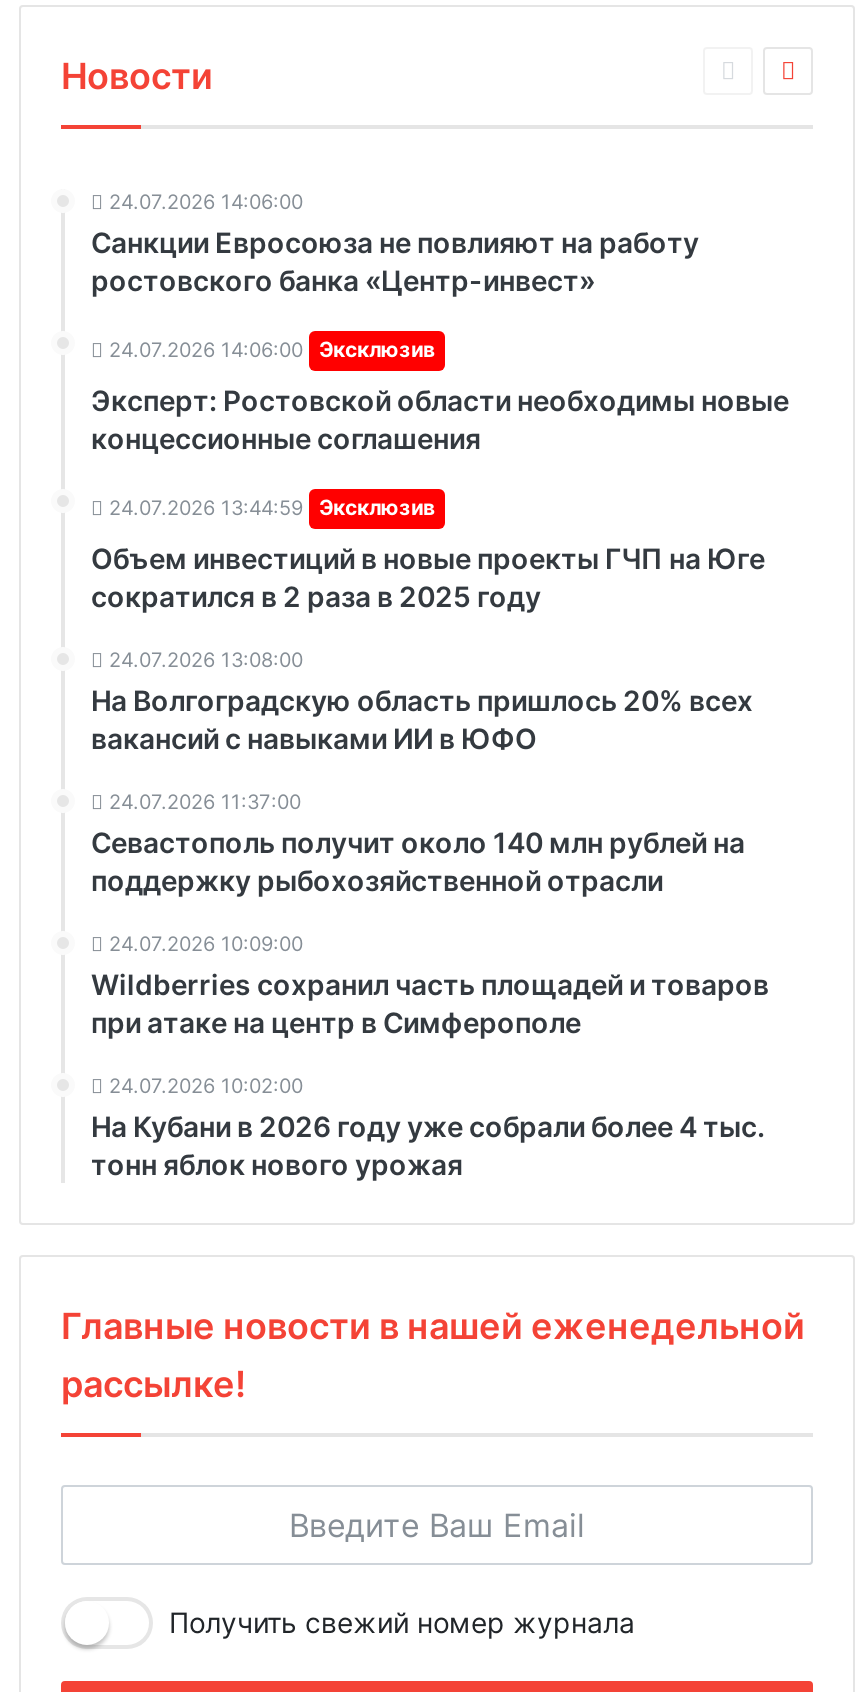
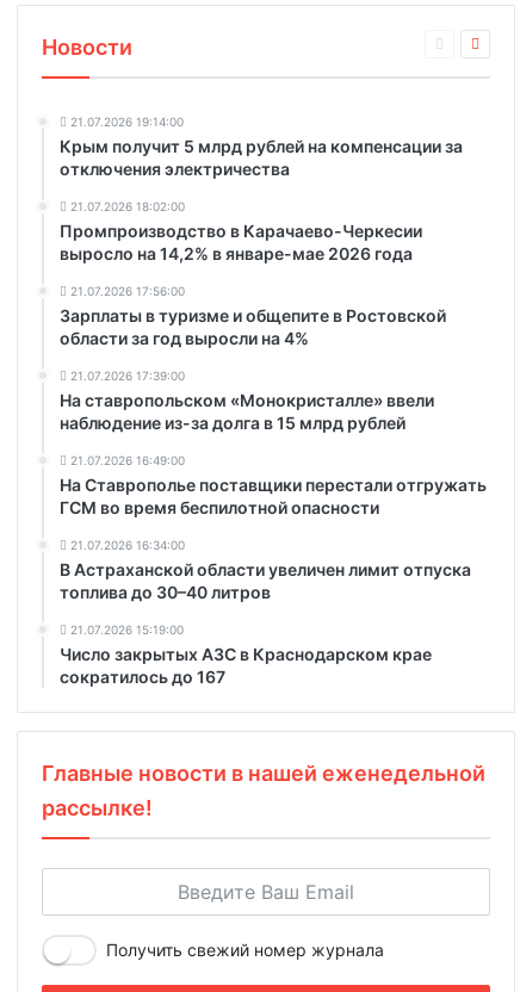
- 24.07.2026 14:06:00
- Санкции Евросоюза не повлияют на работу
- ростовского банка «Центр-инвест»
- 24.07.2026 14:06:00
- Эксклюзив
- Эксперт: Ростовской области необходимы новые
- концессионные соглашения
- 24.07.2026 13:44:59
- Эксклюзив
- Объем инвестиций в новые проекты ГЧП на Юге
- сократился в 2 раза в 2025 году
- 24.07.2026 13:08:00
- На Волгоградскую область пришлось 20% всех
- вакансий с навыками ИИ в ЮФО
- 24.07.2026 11:37:00
- Севастополь получит около 140 млн рублей на
- поддержку рыбохозяйственной отрасли
- 24.07.2026 10:09:00
- Wildberries сохранил часть площадей и товаров
- при атаке на центр в Симферополе
- 24.07.2026 10:02:00
- На Кубани в 2026 году уже собрали более 4 тыс.
- тонн яблок нового урожая
+ 21.07.2026 19:14:00
+ Крым получит 5 млрд рублей на компенсации за
+ отключения электричества
+ 21.07.2026 18:02:00
+ Промпроизводство в Карачаево-Черкесии
+ выросло на 14,2% в январе-мае 2026 года
+ 21.07.2026 17:56:00
+ Зарплаты в туризме и общепите в Ростовской
+ области за год выросли на 4%
+ 21.07.2026 17:39:00
+ На ставропольском «Монокристалле» ввели
+ наблюдение из-за долга в 15 млрд рублей
+ 21.07.2026 16:49:00
+ На Ставрополье поставщики перестали отгружать
+ ГСМ во время беспилотной опасности
+ 21.07.2026 16:34:00
+ В Астраханской области увеличен лимит отпуска
+ топлива до 30–40 литров
+ 21.07.2026 15:19:00
+ Число закрытых АЗС в Краснодарском крае
+ сократилось до 167
